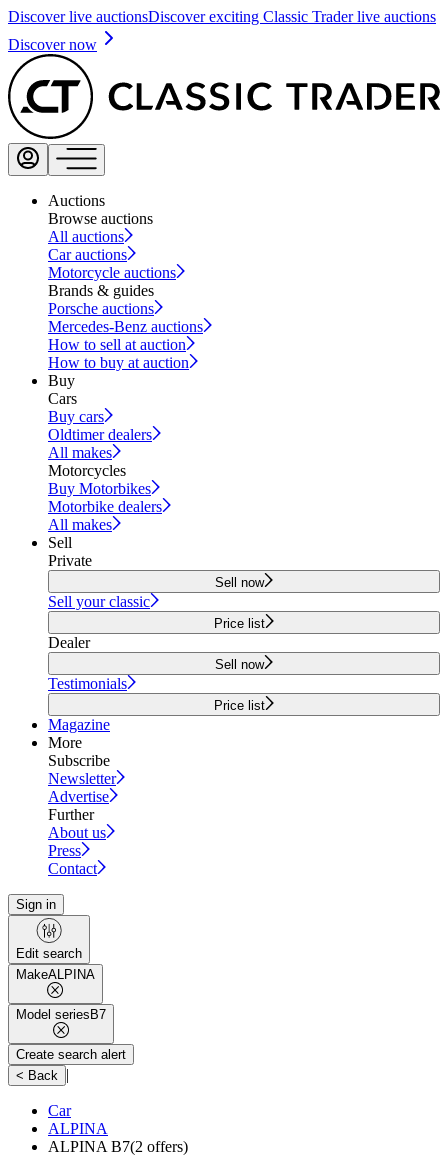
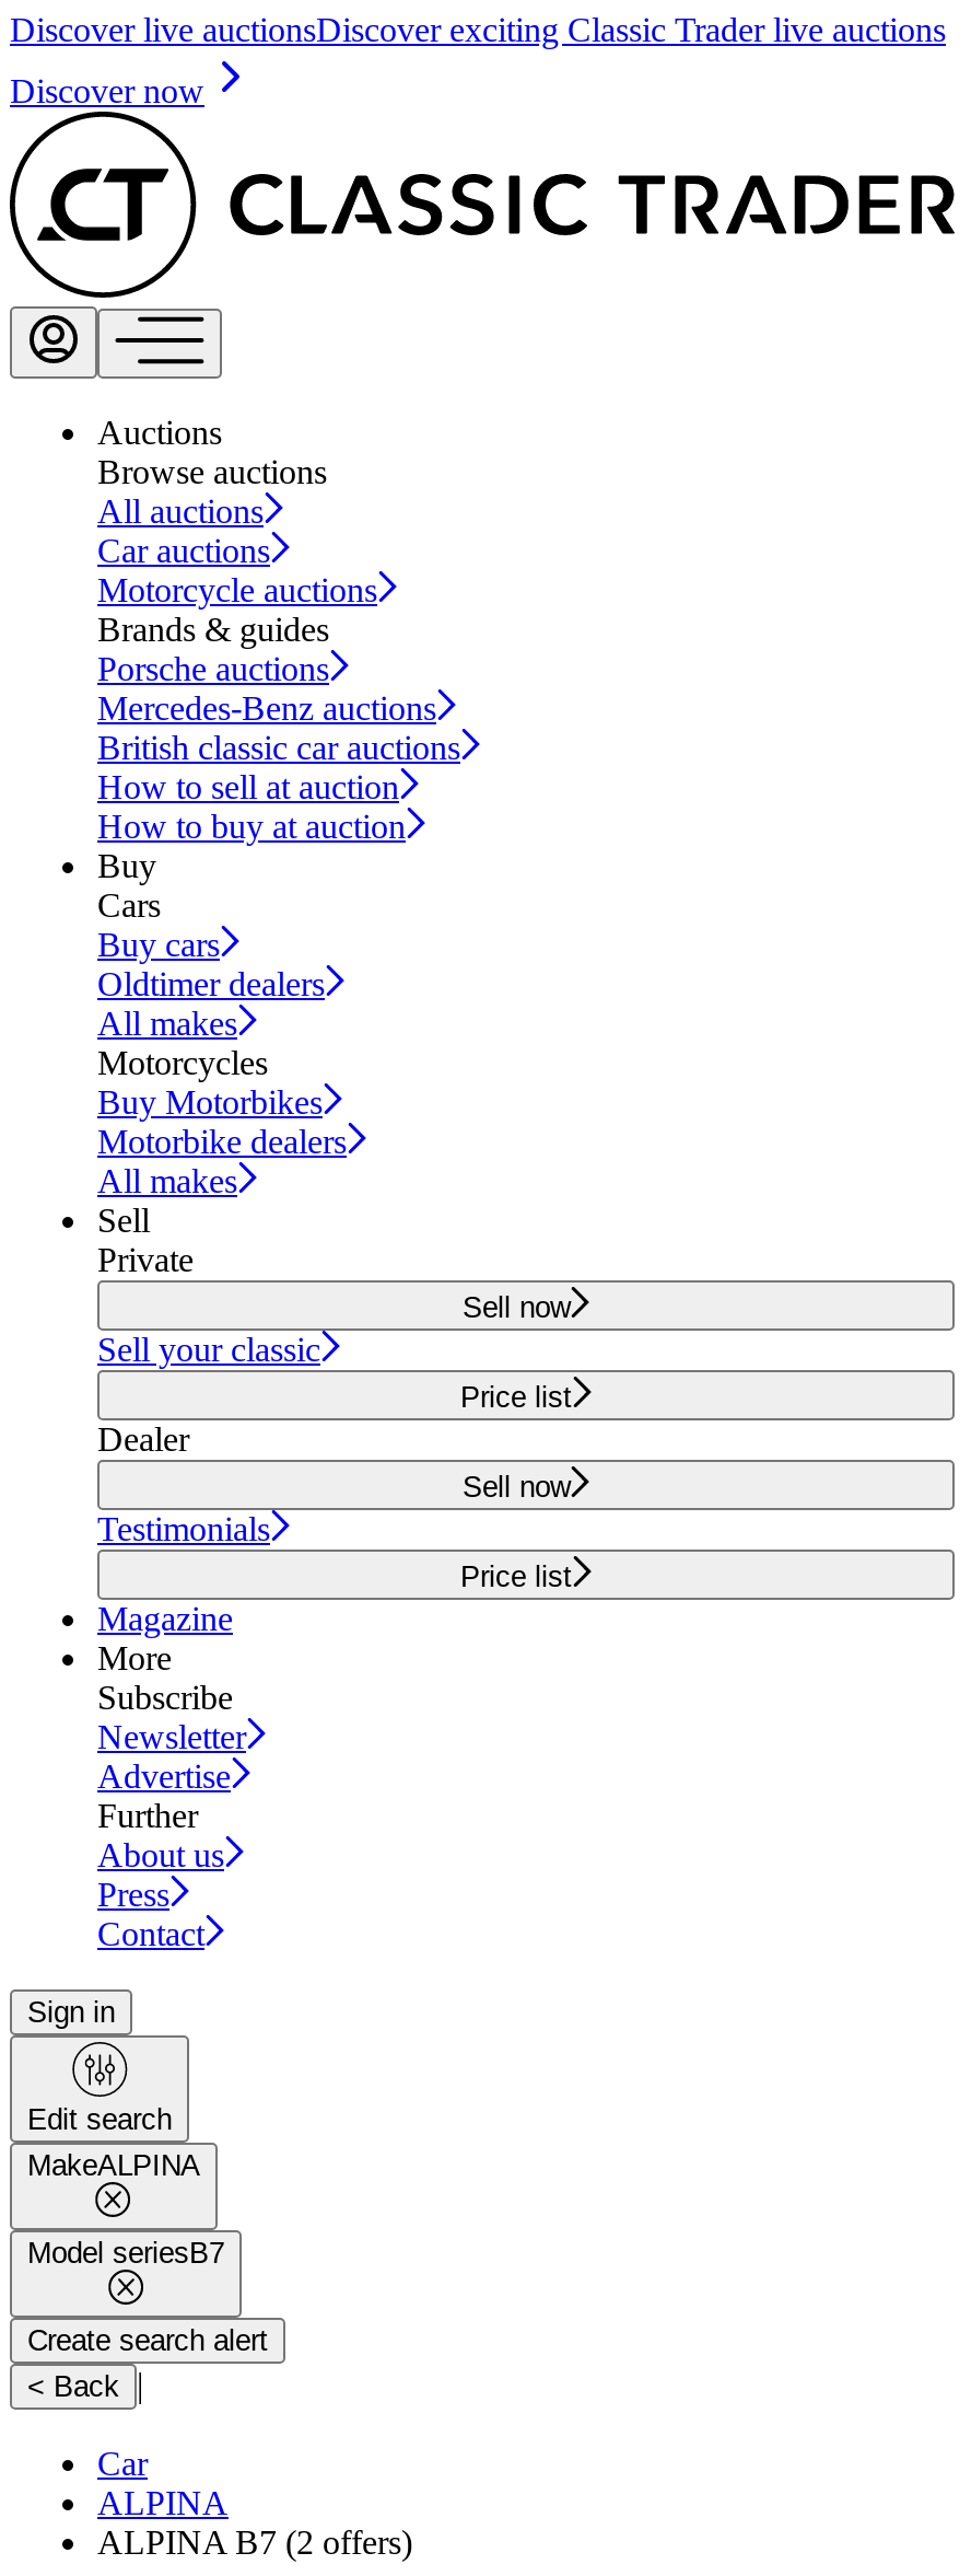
+ British classic car auctions
